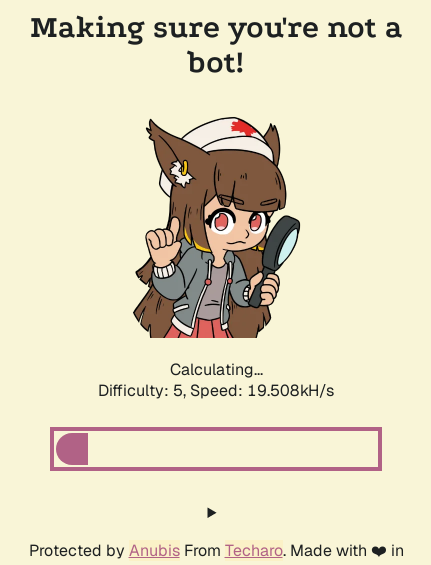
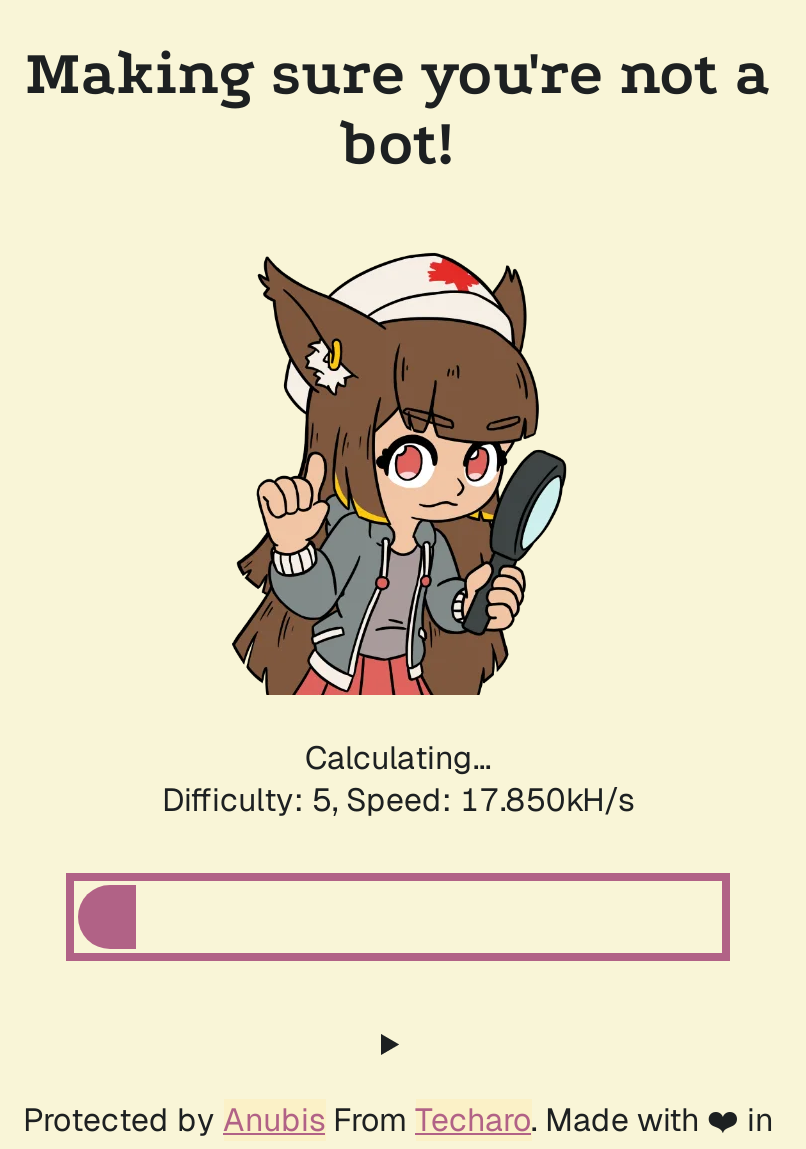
- Difficulty: 5, Speed: 19.508kH/s
+ Difficulty: 5, Speed: 17.850kH/s
